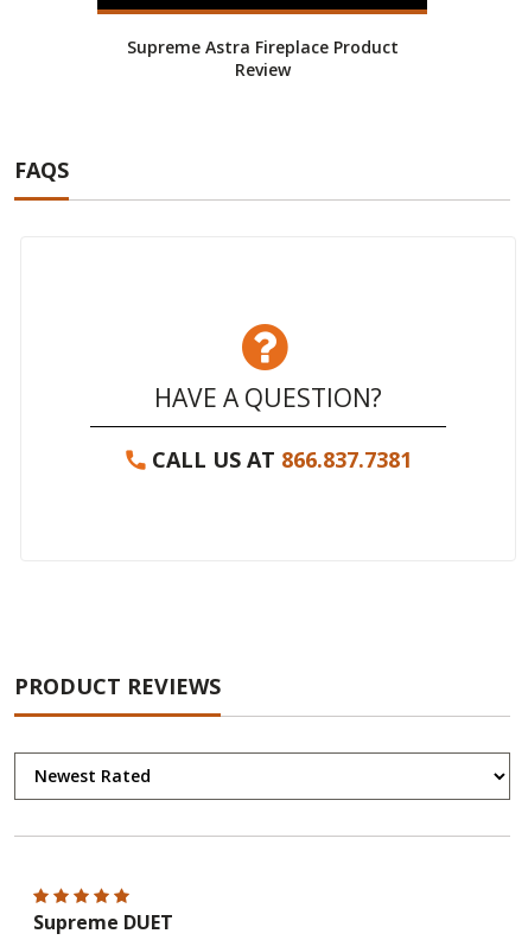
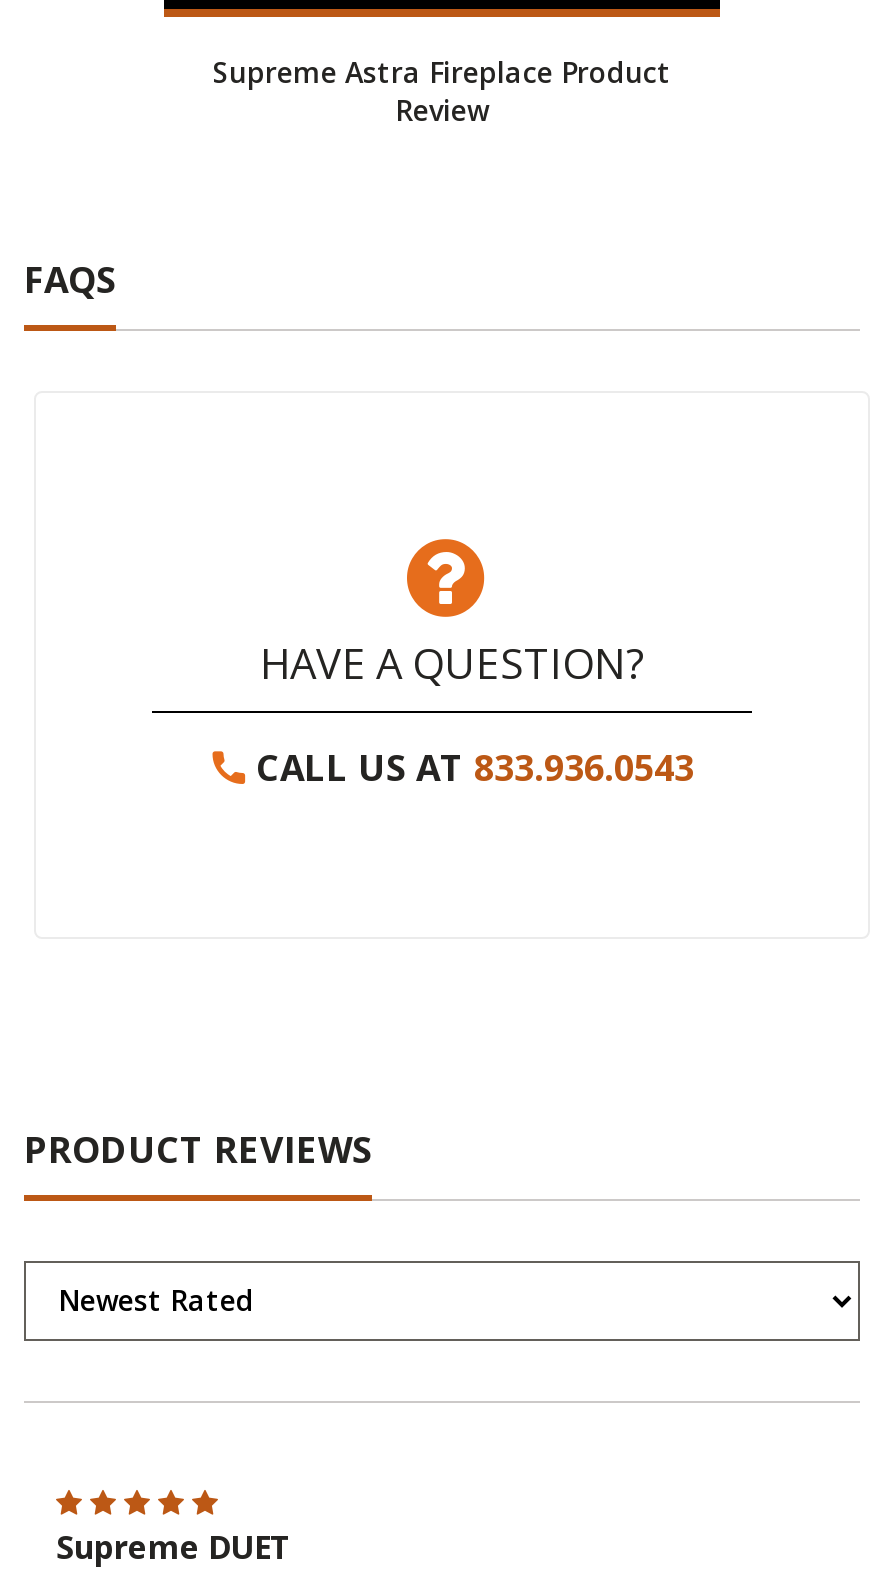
- CALL US AT 866.837.7381
+ CALL US AT 833.936.0543
